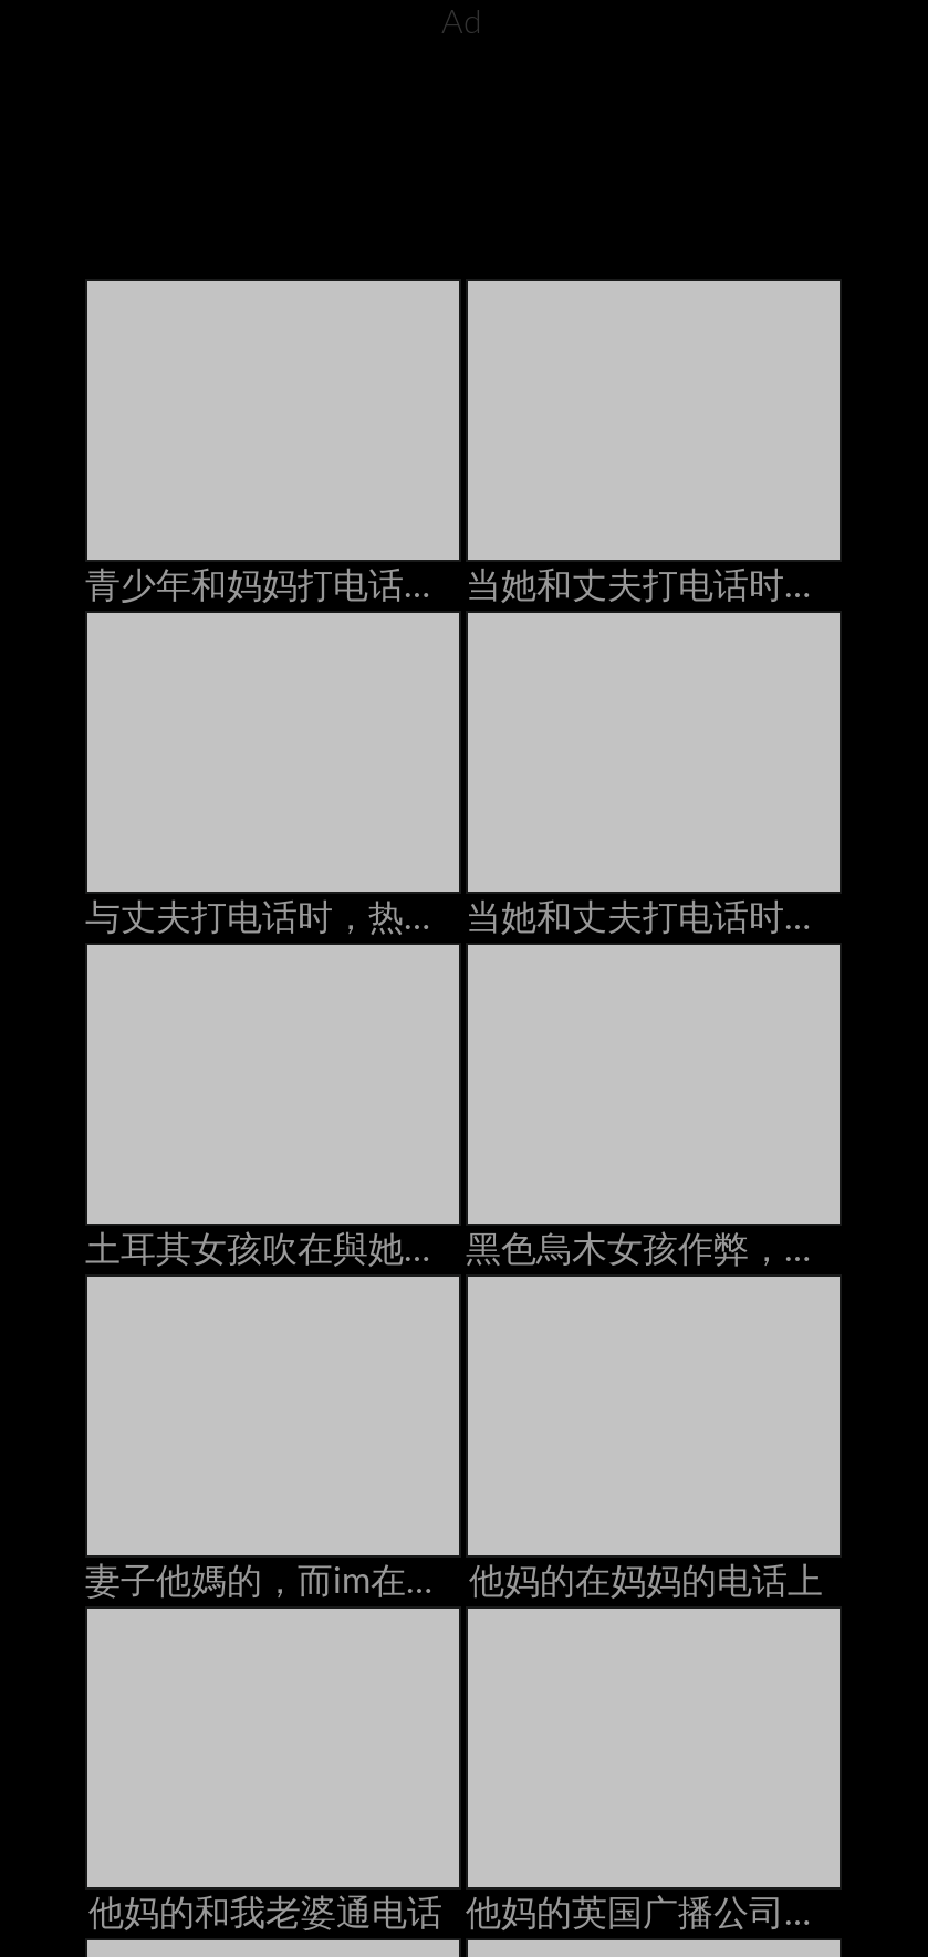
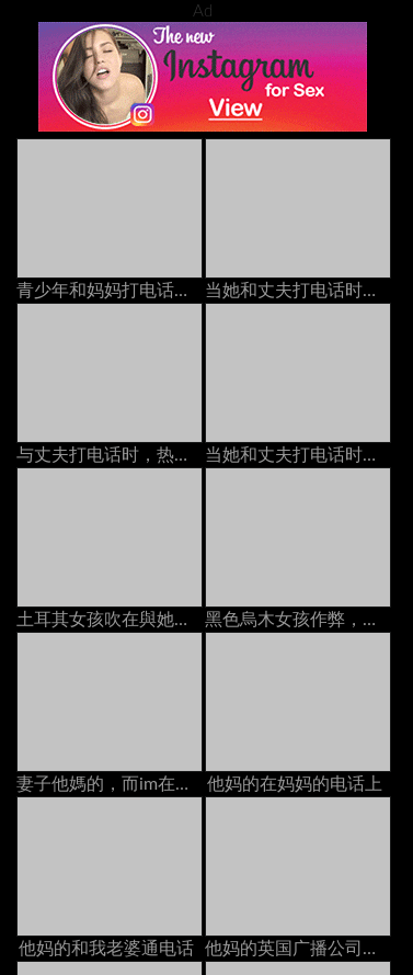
+ [image]
